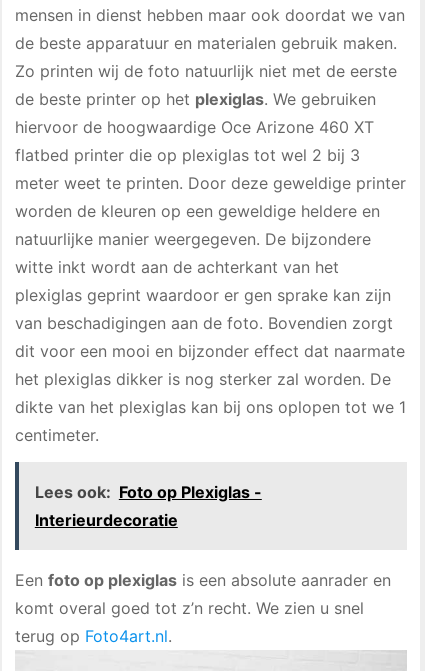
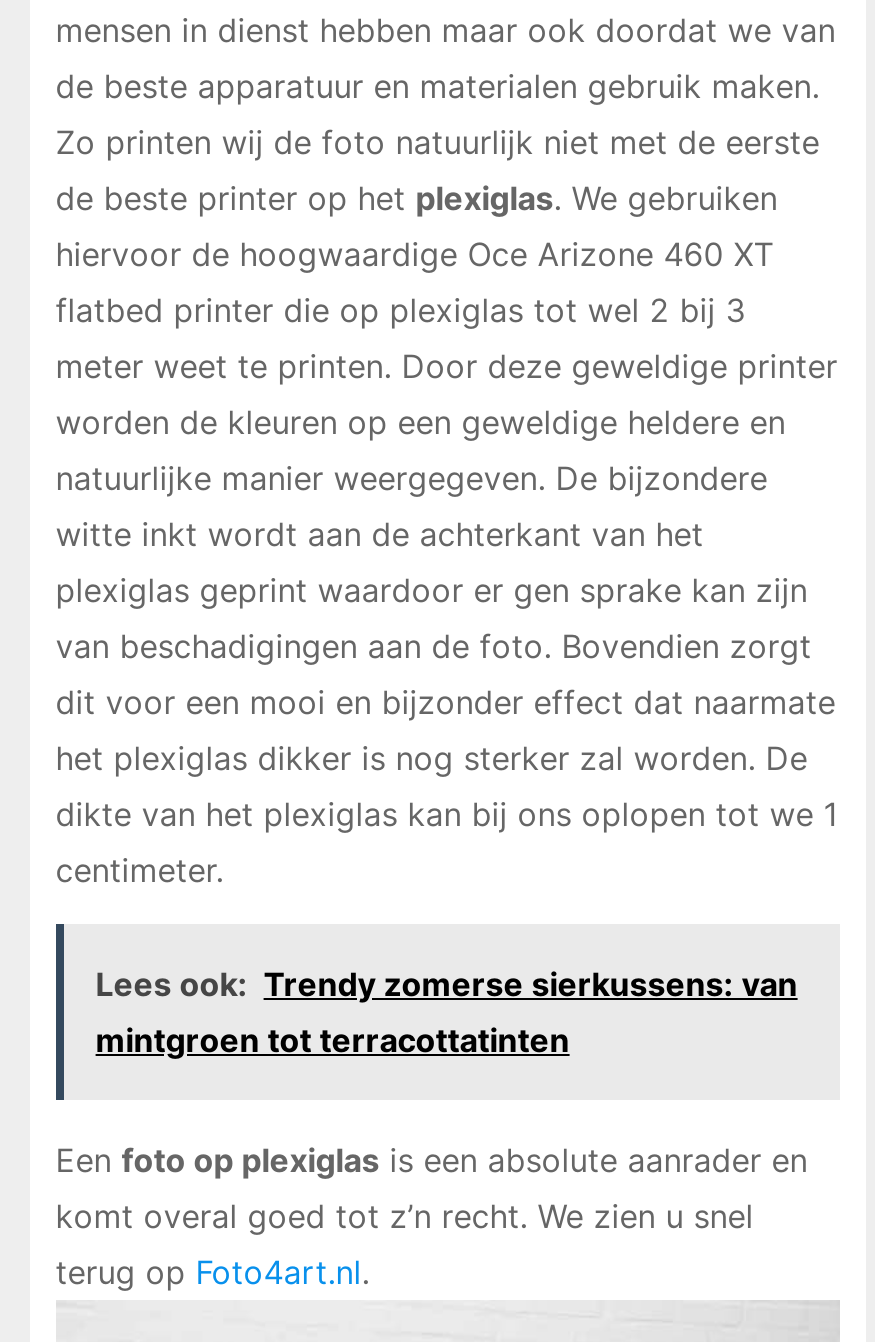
- Lees ook: Foto op Plexiglas -
- Interieurdecoratie
+ Lees ook: Trendy zomerse sierkussens: van
+ mintgroen tot terracottatinten
